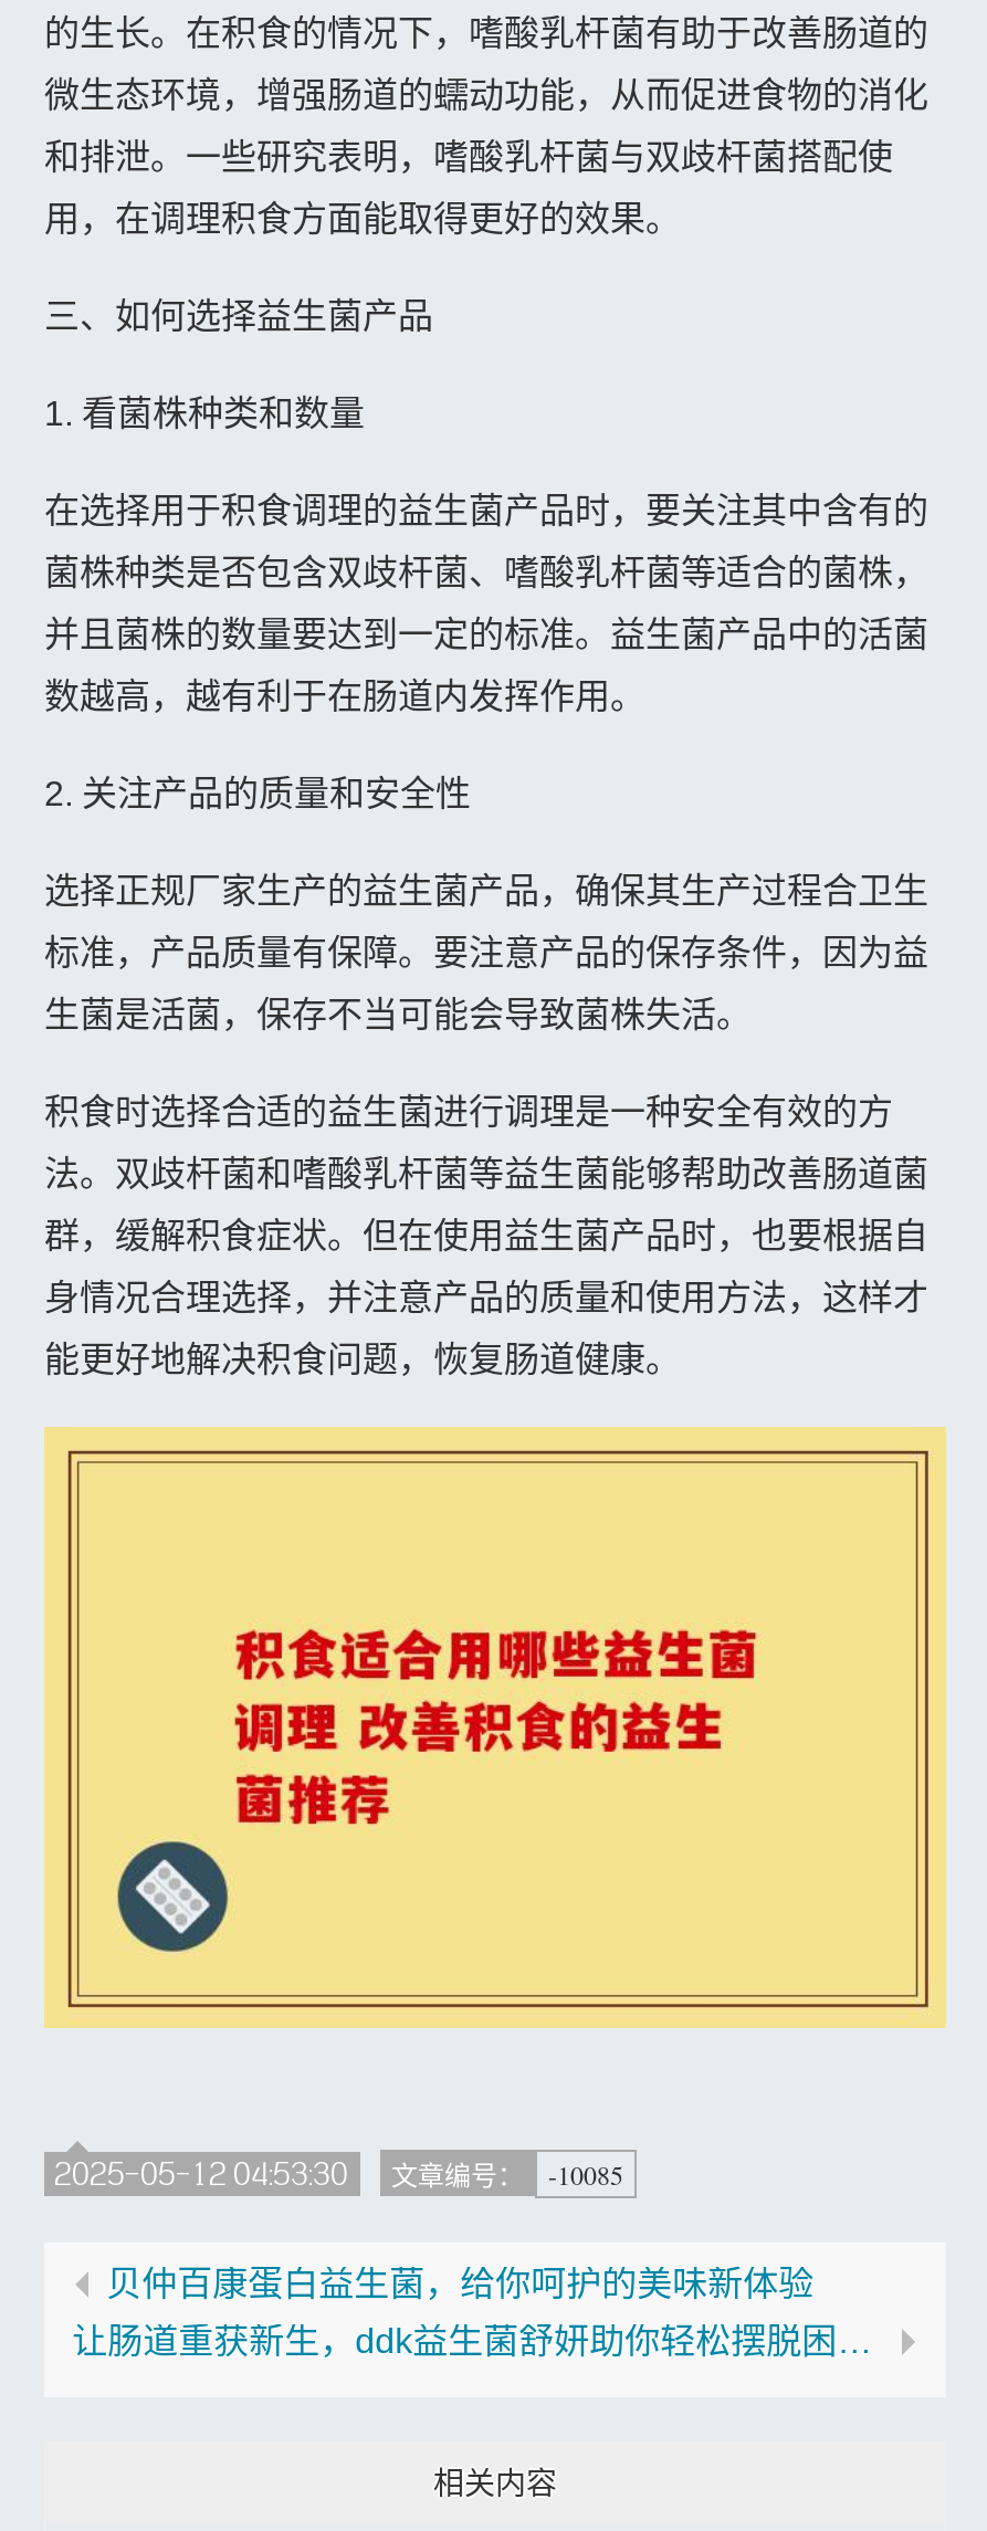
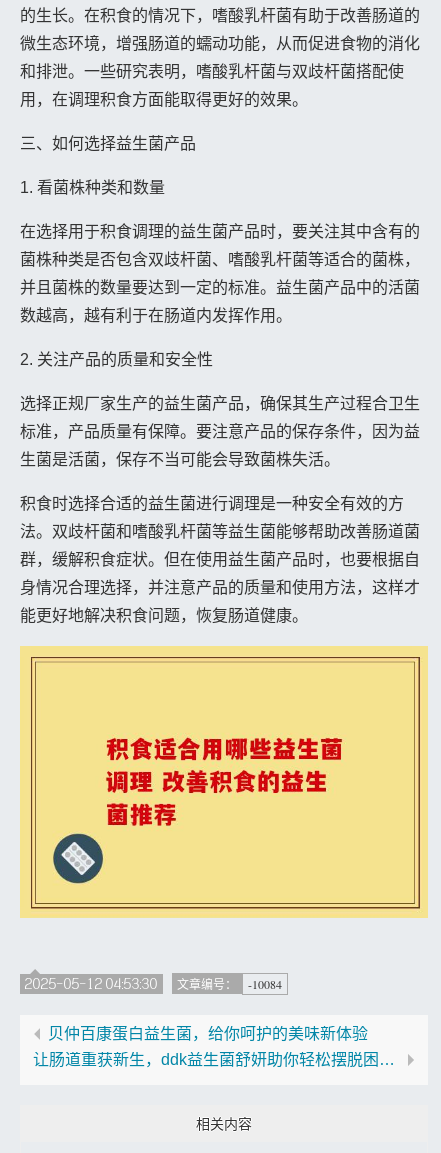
- 2025-05-12 04:53:30 文章编号： -10085
+ 2025-05-12 04:53:30 文章编号： -10084
